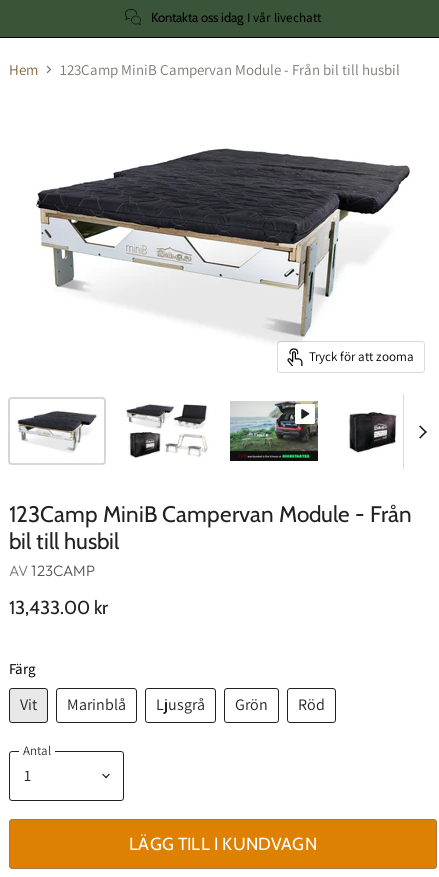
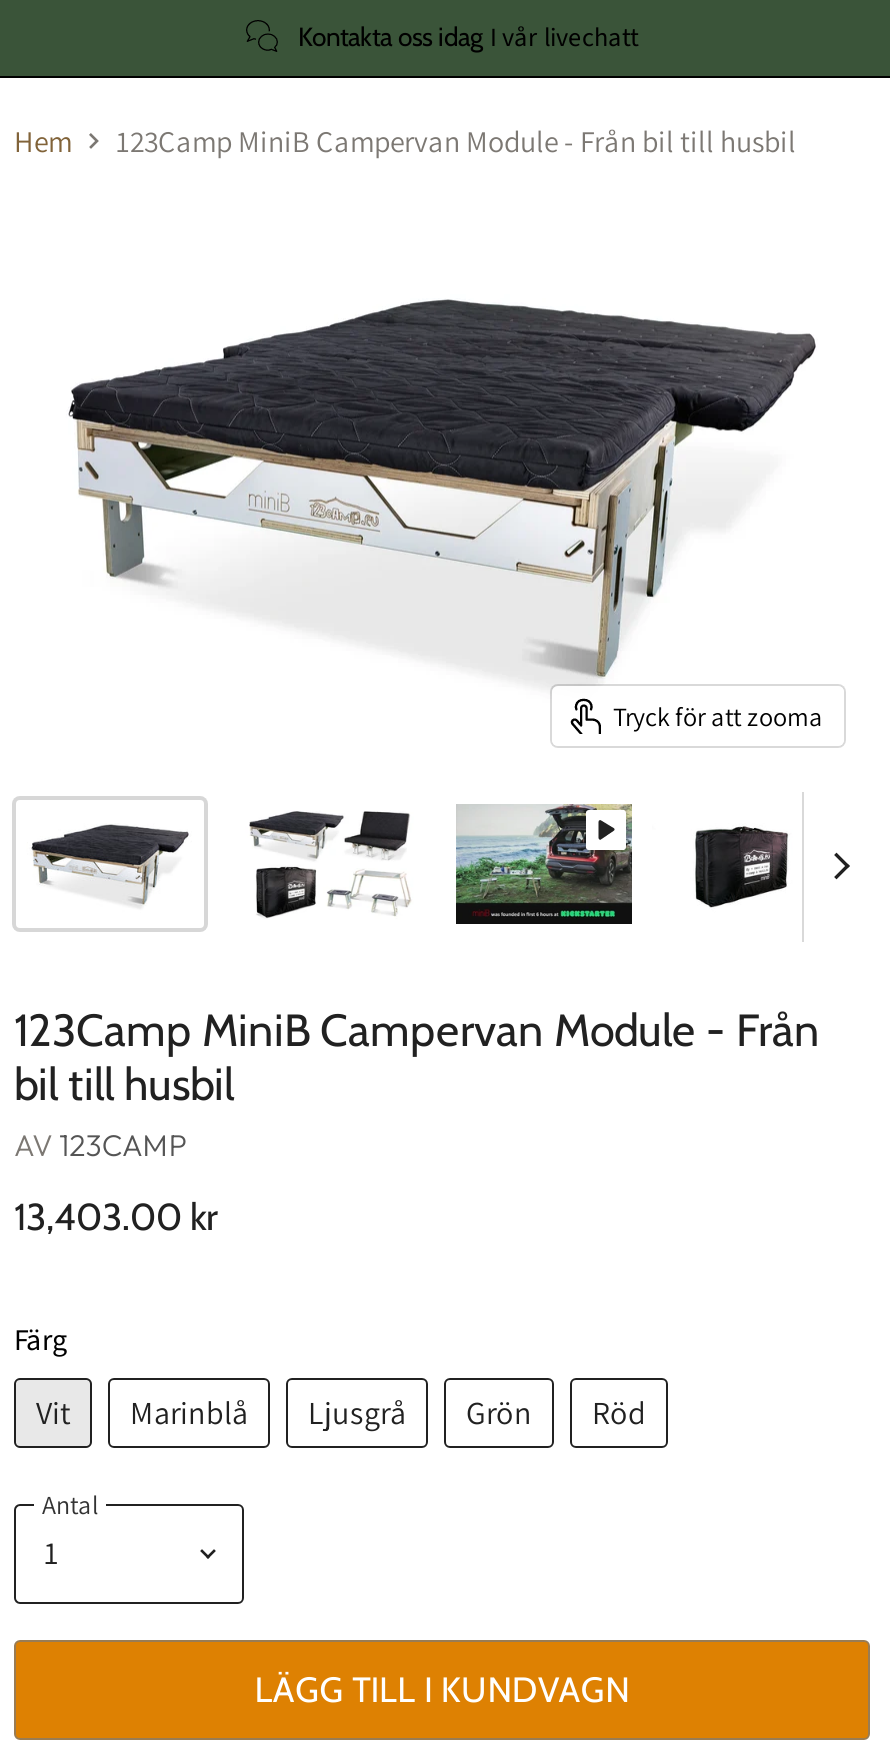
- 13,433.00 kr
+ 13,403.00 kr
